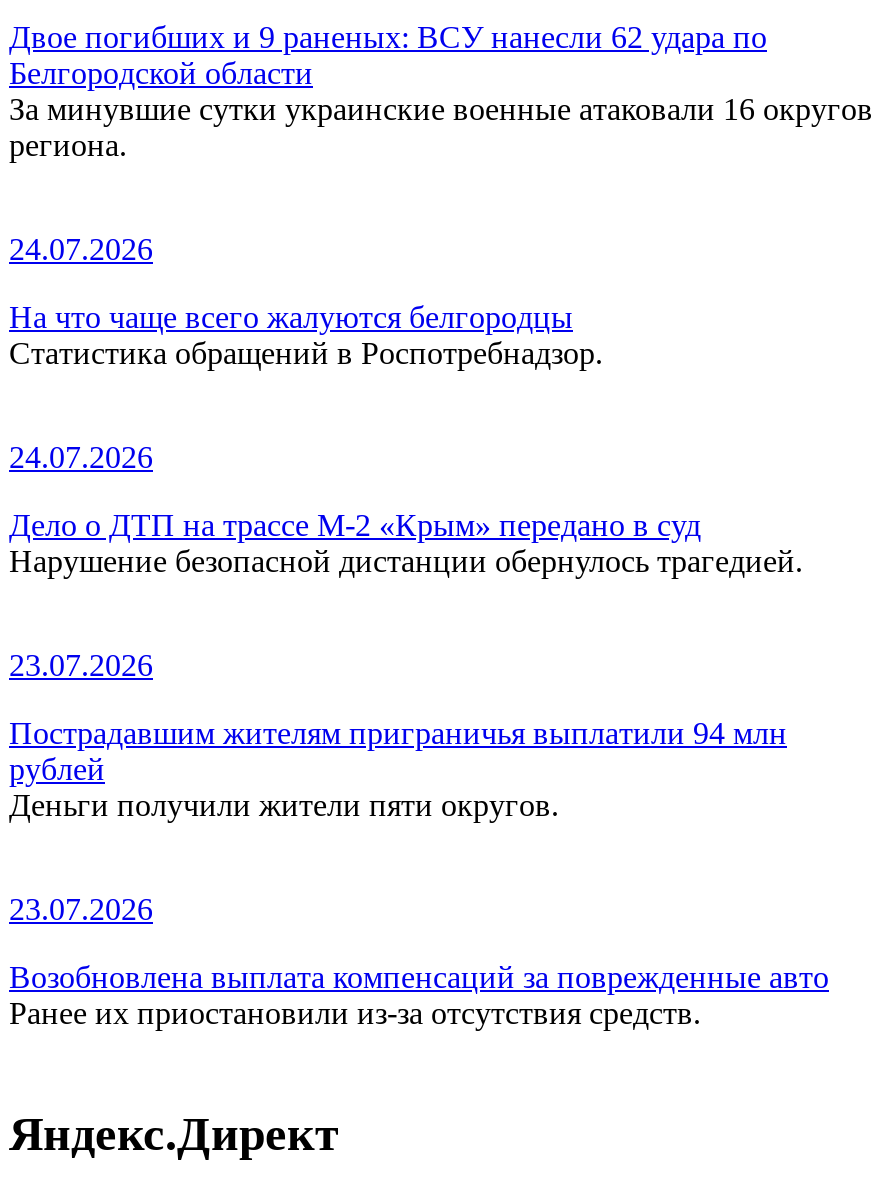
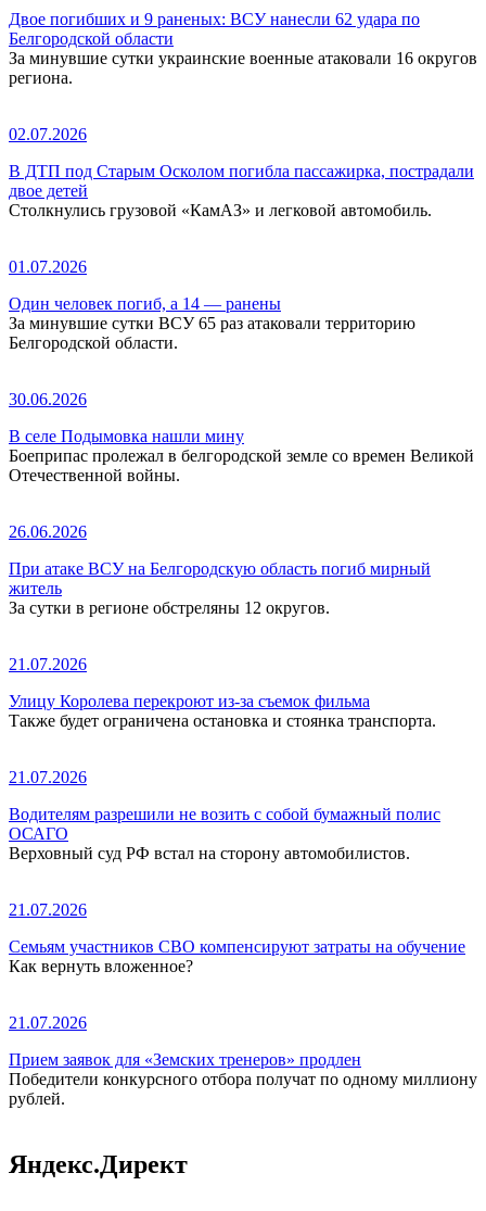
- 24.07.2026
- На что чаще всего жалуются белгородцы
- Статистика обращений в Роспотребнадзор.
- 24.07.2026
- Дело о ДТП на трассе М-2 «Крым» передано в суд
- Нарушение безопасной дистанции обернулось трагедией.
- 23.07.2026
- Пострадавшим жителям приграничья выплатили 94 млн
- рублей
- Деньги получили жители пяти округов.
- 23.07.2026
- Возобновлена выплата компенсаций за поврежденные авто
- Ранее их приостановили из-за отсутствия средств.
+ 02.07.2026
+ В ДТП под Старым Осколом погибла пассажирка, пострадали
+ двое детей
+ Столкнулись грузовой «КамАЗ» и легковой автомобиль.
+ 01.07.2026
+ Один человек погиб, а 14 — ранены
+ За минувшие сутки ВСУ 65 раз атаковали территорию
+ Белгородской области.
+ 30.06.2026
+ В селе Подымовка нашли мину
+ Боеприпас пролежал в белгородской земле со времен Великой
+ Отечественной войны.
+ 26.06.2026
+ При атаке ВСУ на Белгородскую область погиб мирный
+ житель
+ За сутки в регионе обстреляны 12 округов.
+ 21.07.2026
+ Улицу Королева перекроют из-за съемок фильма
+ Также будет ограничена остановка и стоянка транспорта.
+ 21.07.2026
+ Водителям разрешили не возить с собой бумажный полис
+ ОСАГО
+ Верховный суд РФ встал на сторону автомобилистов.
+ 21.07.2026
+ Семьям участников СВО компенсируют затраты на обучение
+ Как вернуть вложенное?
+ 21.07.2026
+ Прием заявок для «Земских тренеров» продлен
+ Победители конкурсного отбора получат по одному миллиону
+ рублей.
